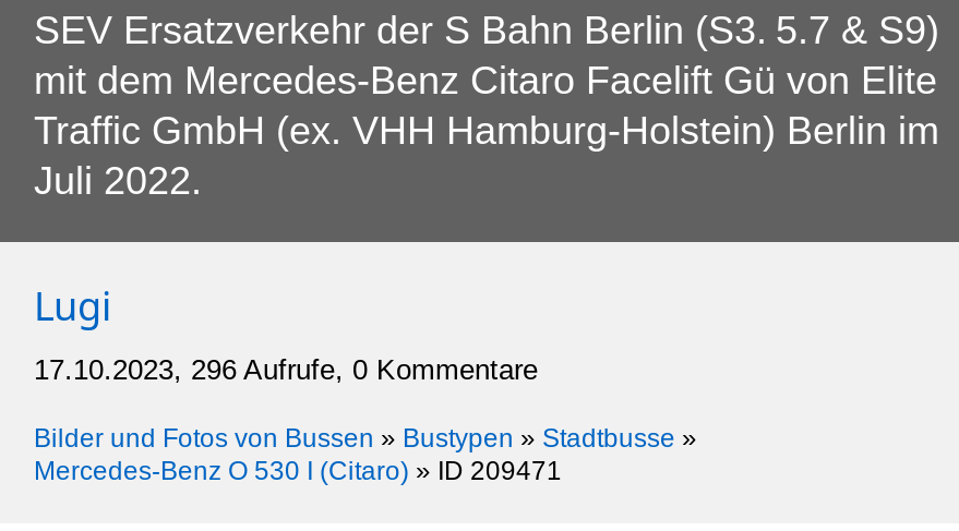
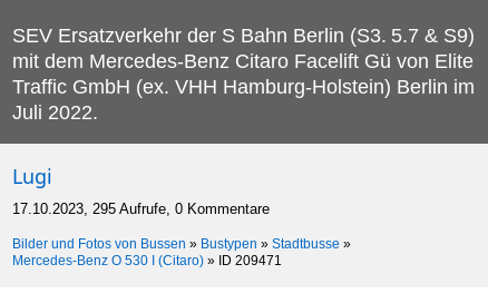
- 17.10.2023, 296 Aufrufe, 0 Kommentare
+ 17.10.2023, 295 Aufrufe, 0 Kommentare
